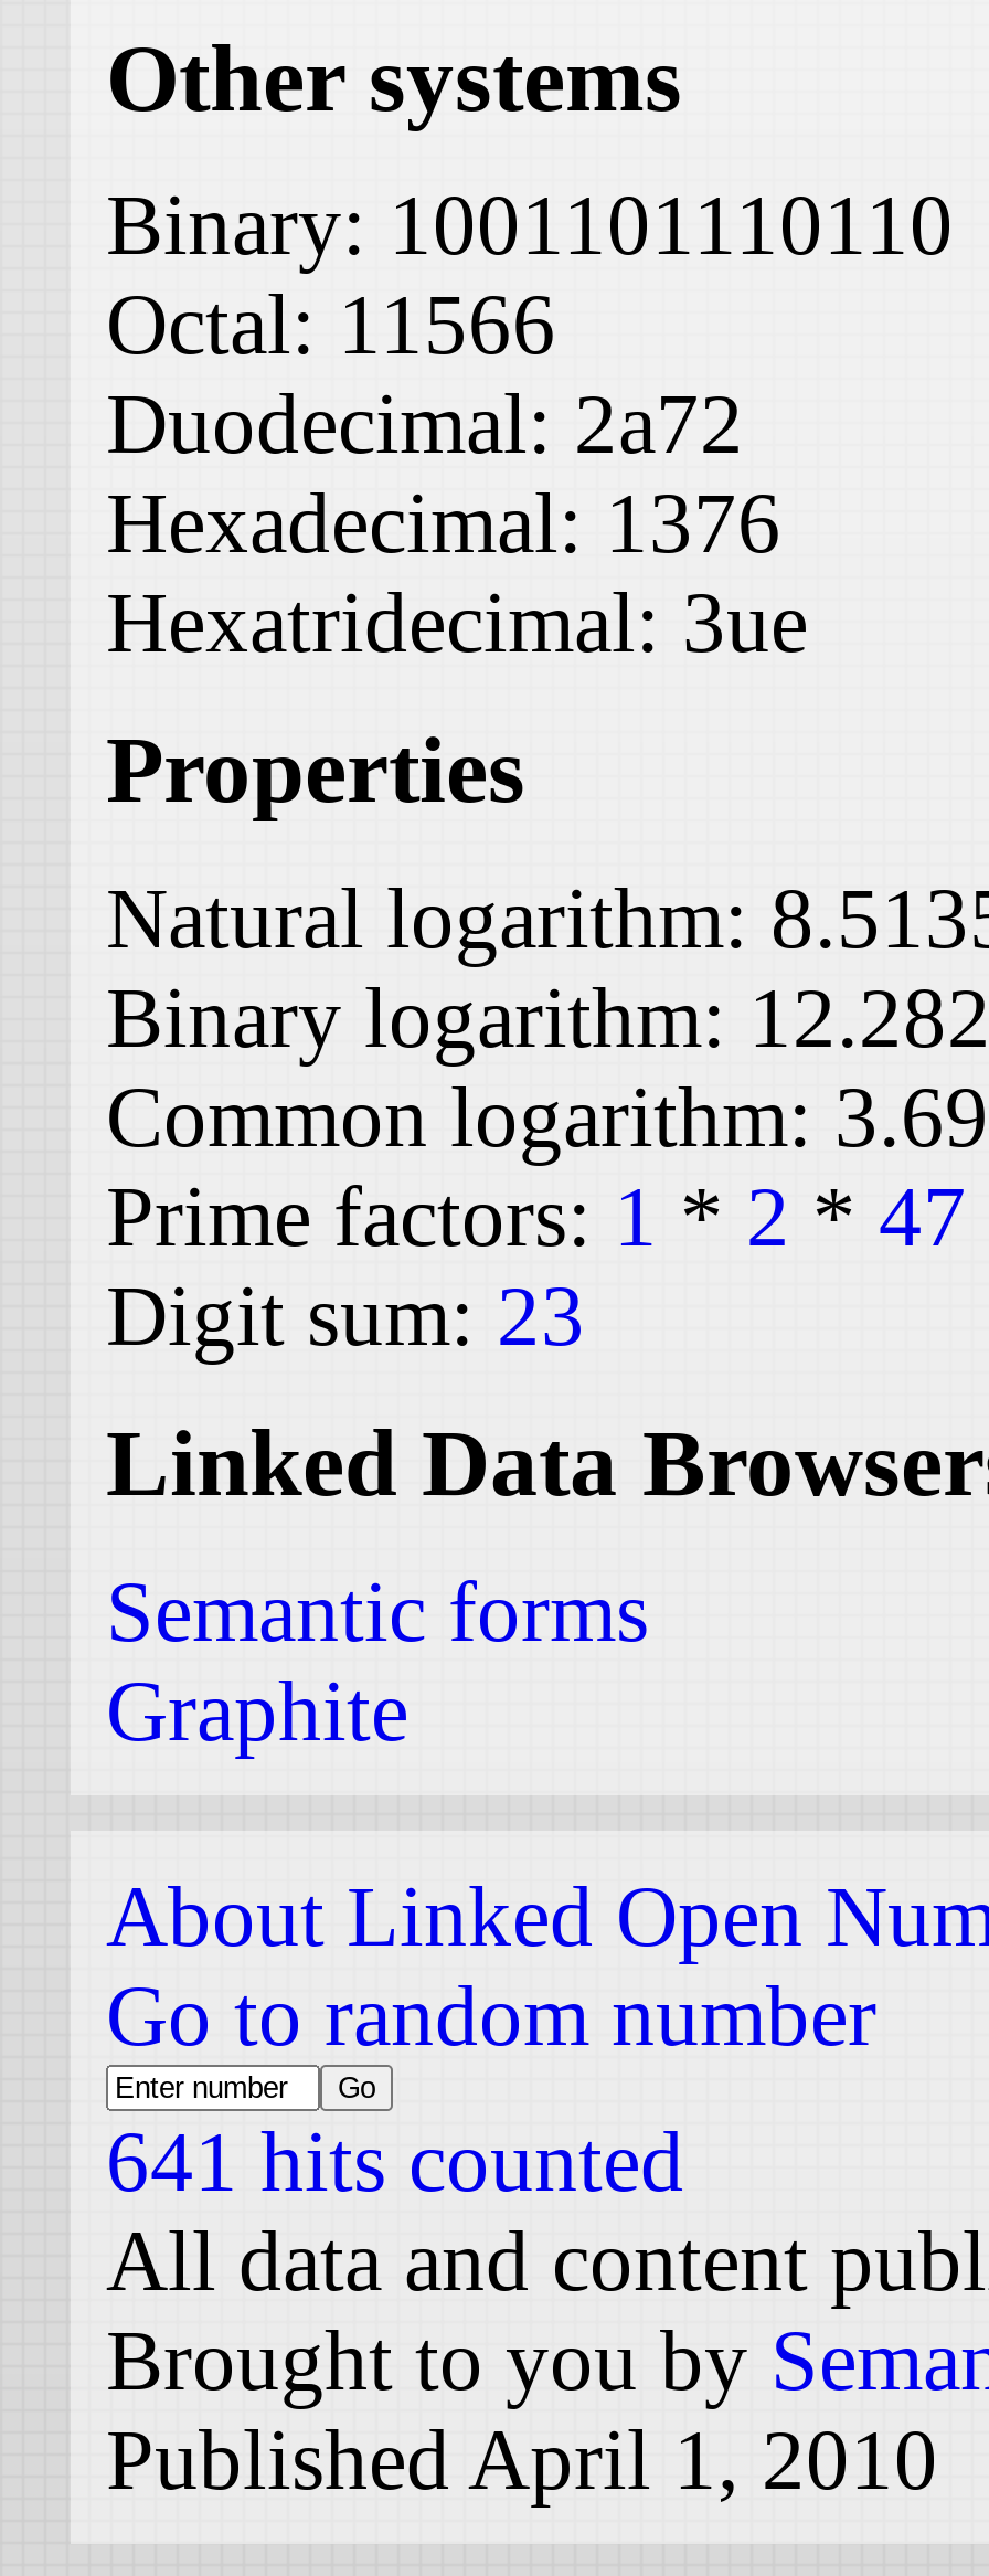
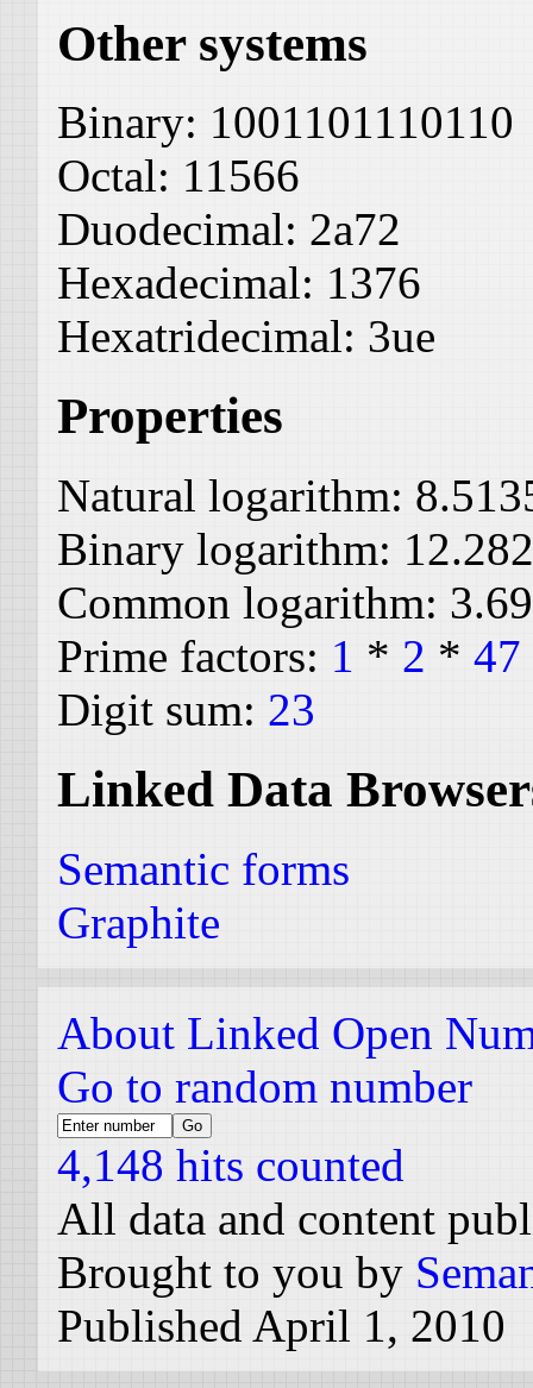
- 641 hits counted
+ 4,148 hits counted
